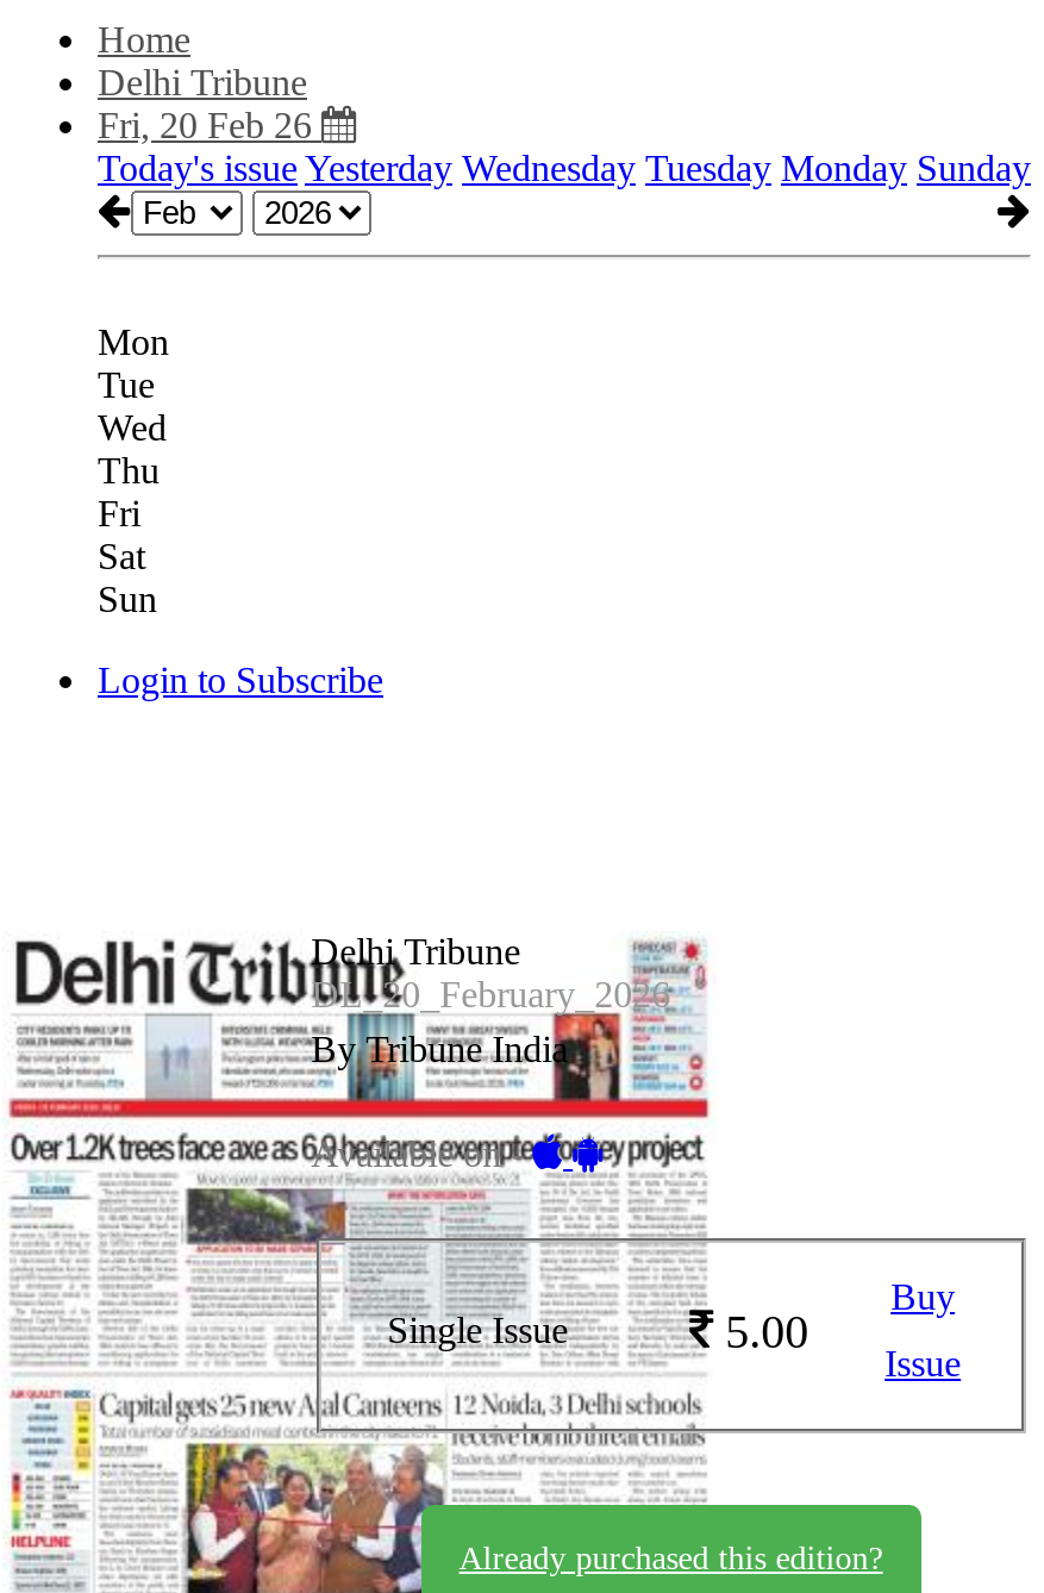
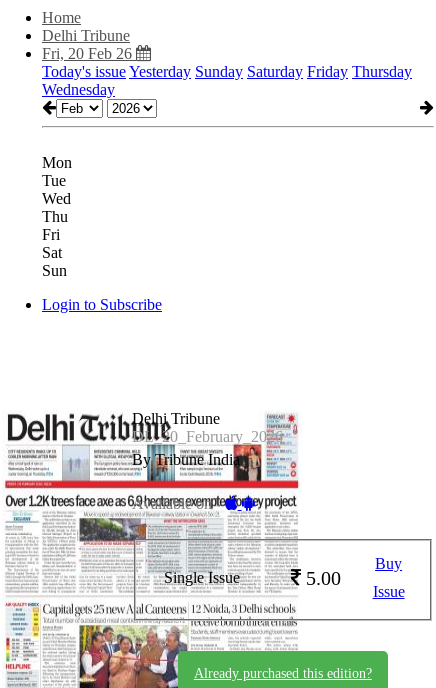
- Today's issue Yesterday Wednesday Tuesday Monday Sunday
+ Today's issue Yesterday Sunday Saturday Friday Thursday
+ Wednesday
